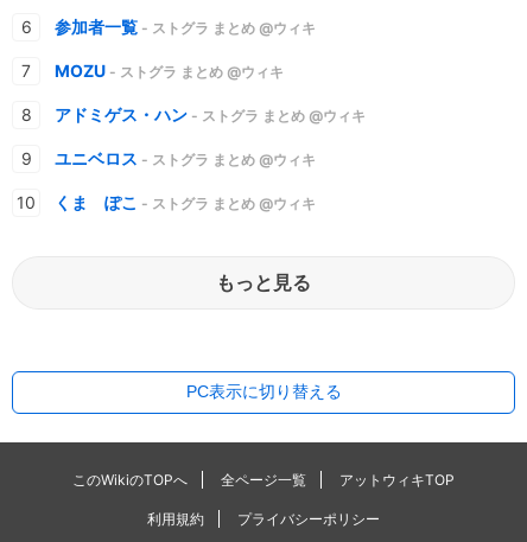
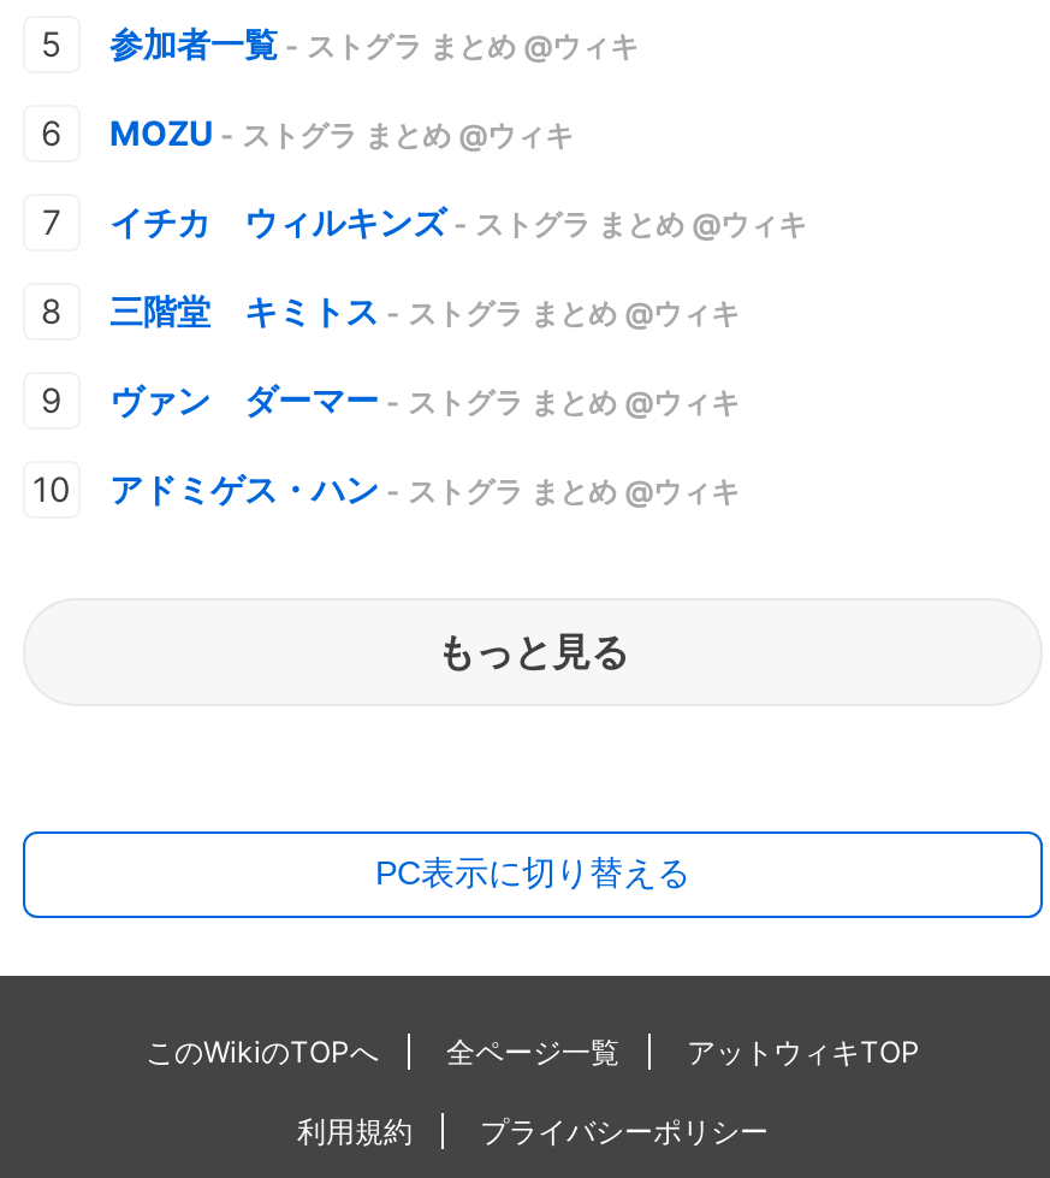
+ イチカ ウィルキンズ- ストグラ まとめ @ウィキ
+ 三階堂 キミトス- ストグラ まとめ @ウィキ
+ ヴァン ダーマー- ストグラ まとめ @ウィキ

moved down: アドミゲス・ハン- ストグラ まとめ @ウィキ

- ユニベロス- ストグラ まとめ @ウィキ
- くま ぽこ- ストグラ まとめ @ウィキ
